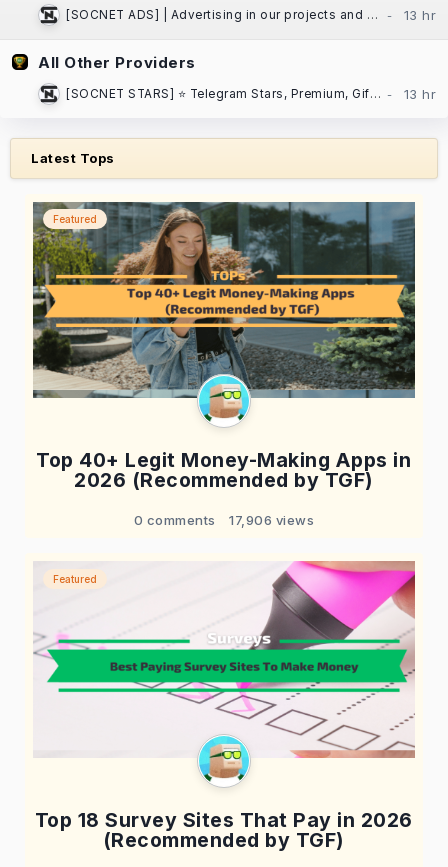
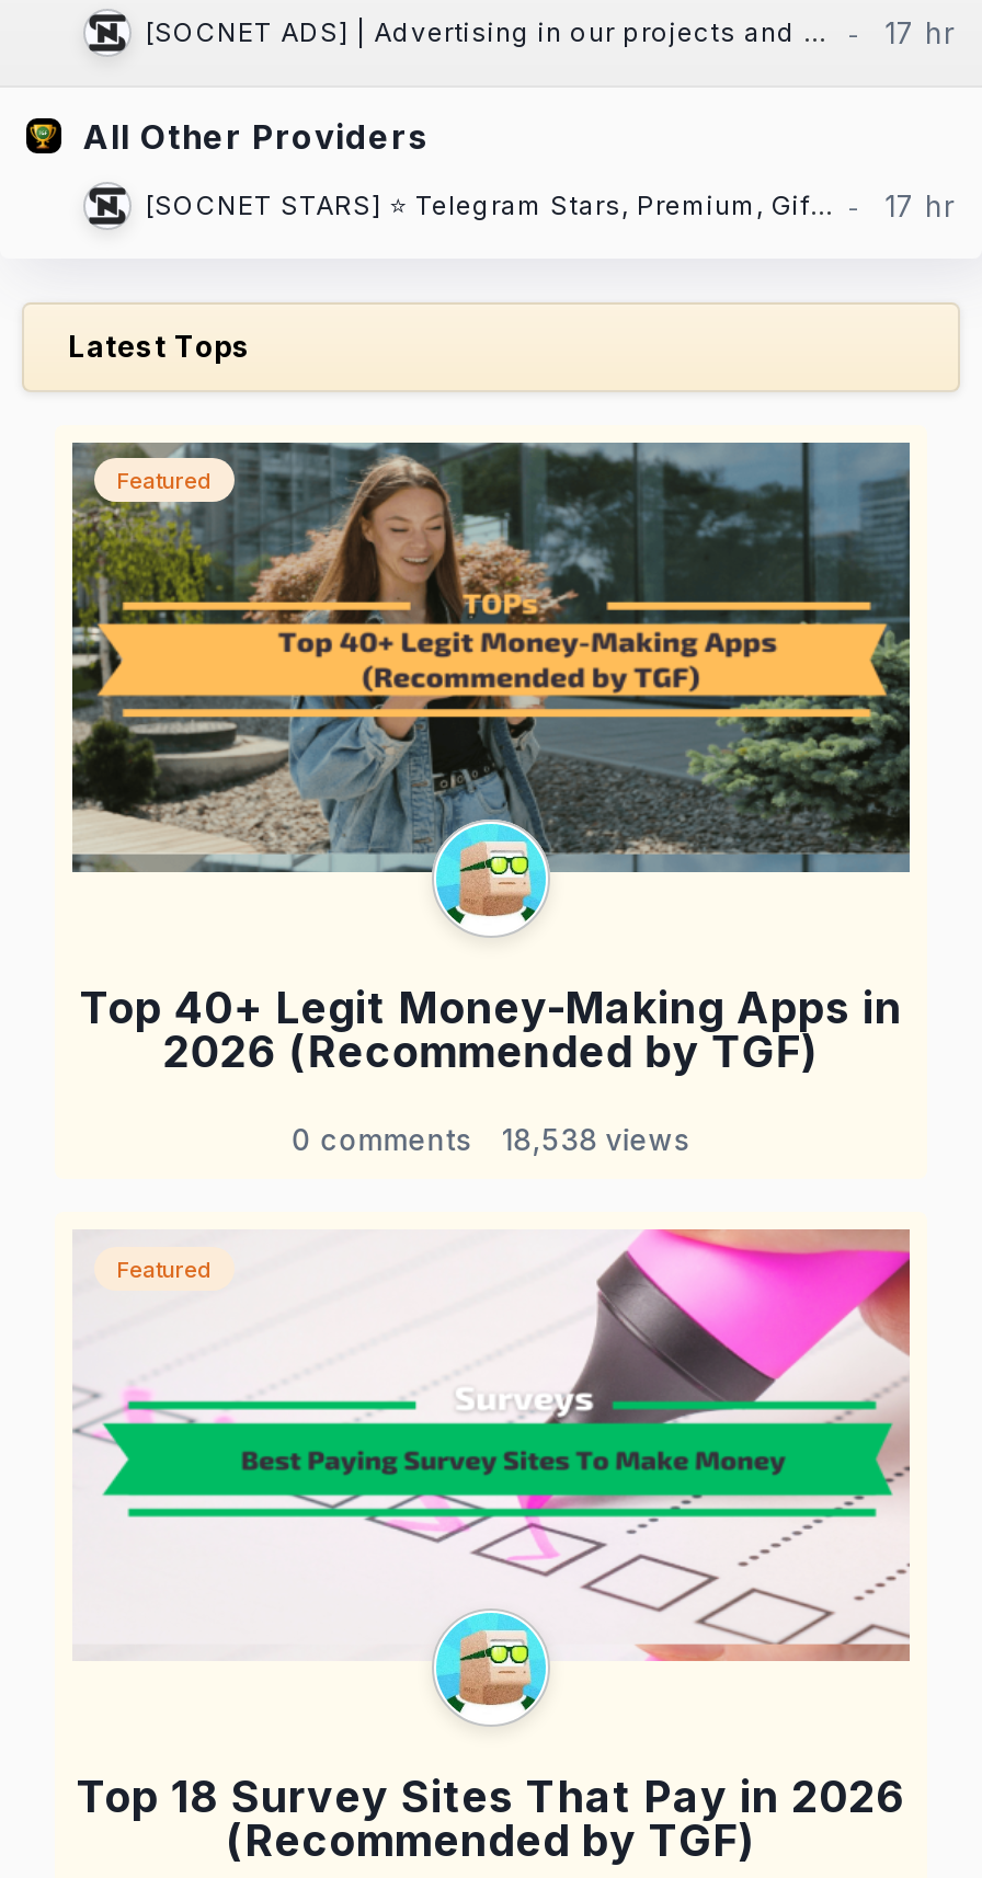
- 0 comments 17,906 views
+ 0 comments 18,538 views
